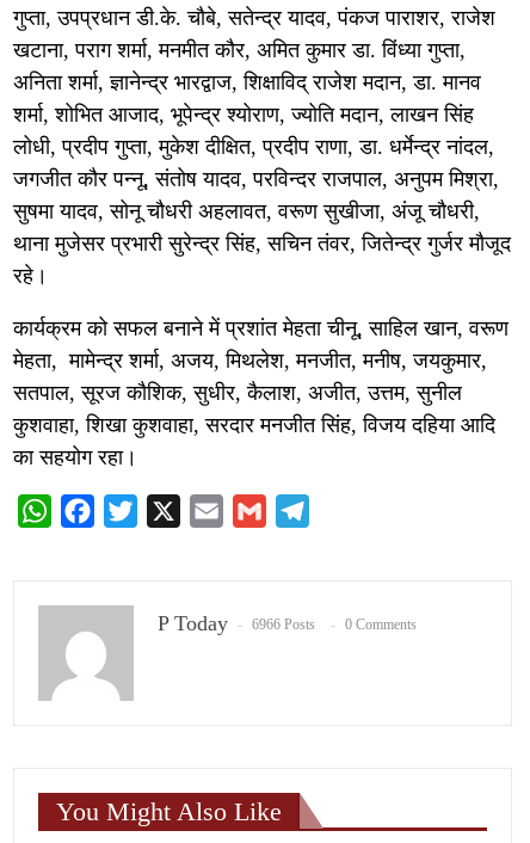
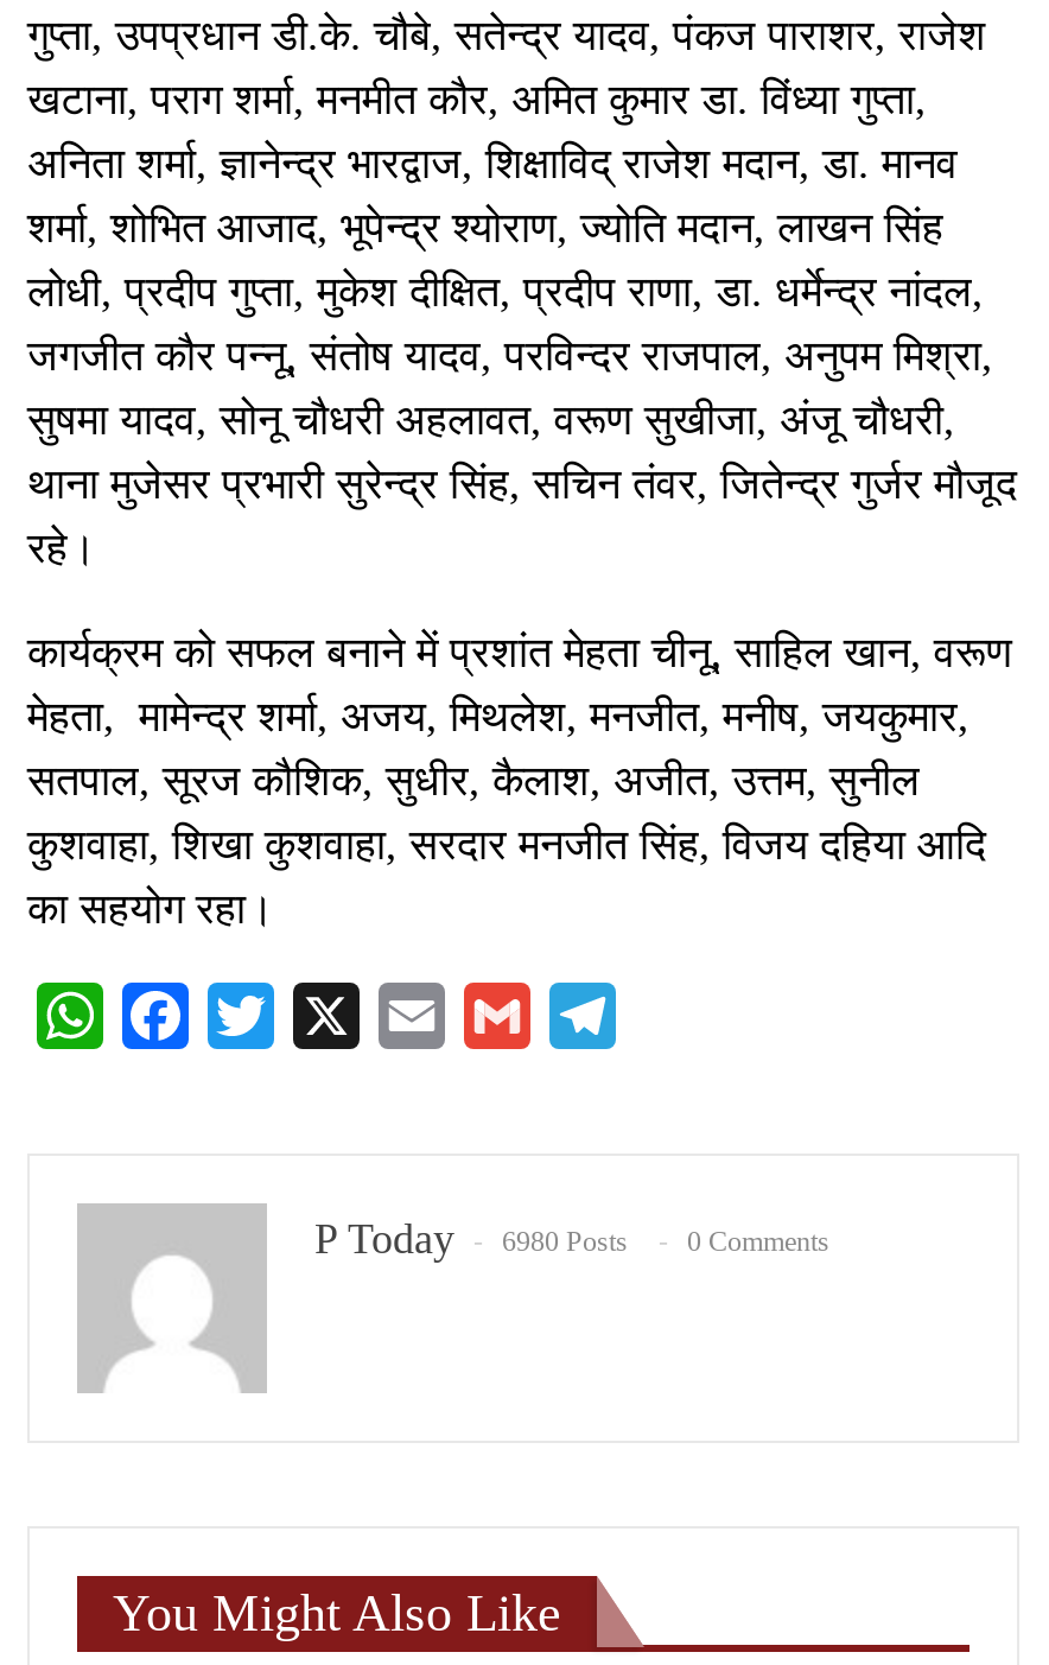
- P Today 6966 Posts 0 Comments
+ P Today 6980 Posts 0 Comments
